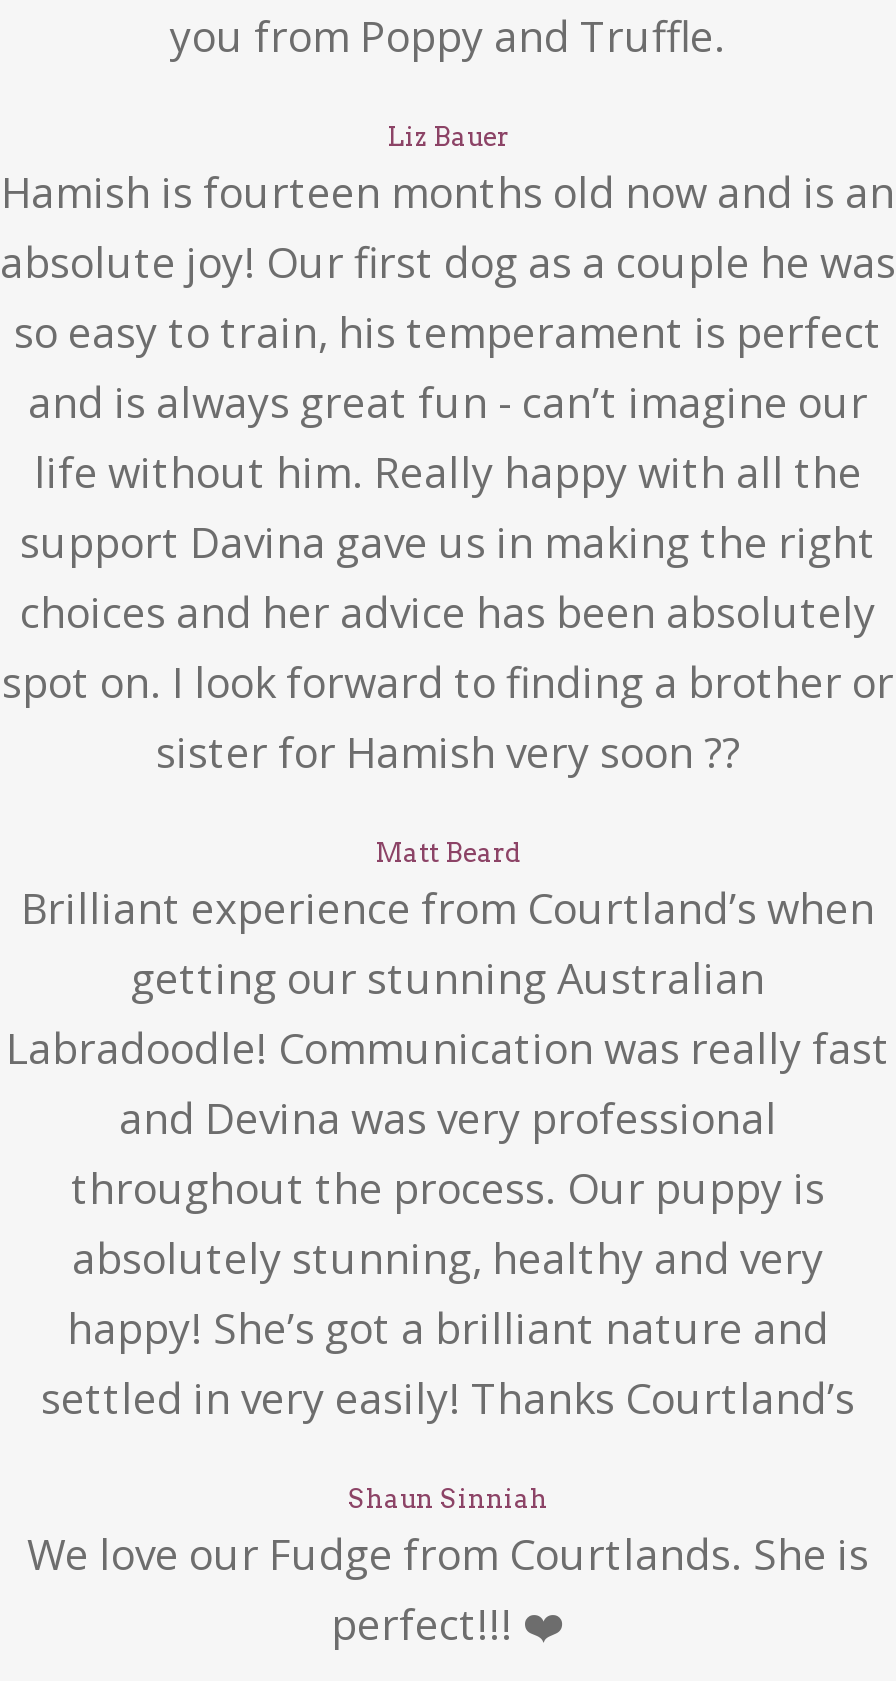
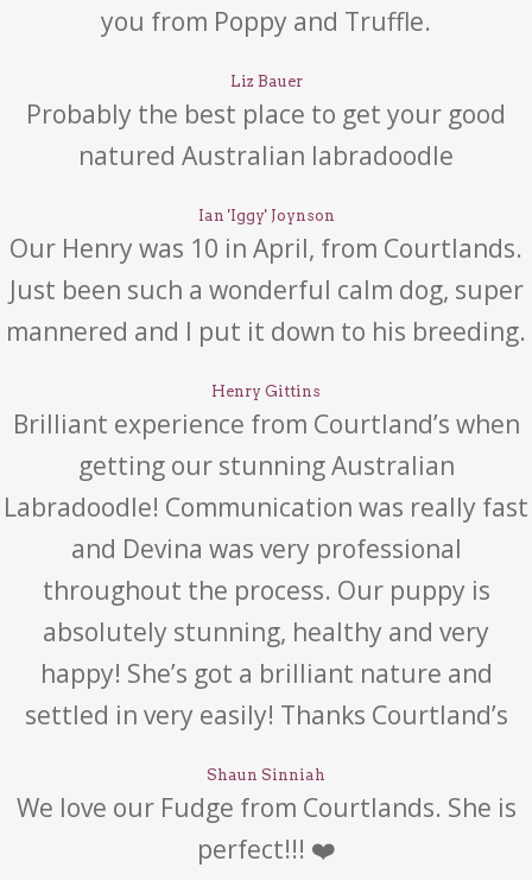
- Hamish is fourteen months old now and is an
- absolute joy! Our first dog as a couple he was
- so easy to train, his temperament is perfect
- and is always great fun - can’t imagine our
- life without him. Really happy with all the
- support Davina gave us in making the right
- choices and her advice has been absolutely
- spot on. I look forward to finding a brother or
- sister for Hamish very soon ??
- Matt Beard
+ Probably the best place to get your good
+ natured Australian labradoodle
+ Ian 'Iggy' Joynson
+ Our Henry was 10 in April, from Courtlands.
+ Just been such a wonderful calm dog, super
+ mannered and I put it down to his breeding.
+ Henry Gittins
